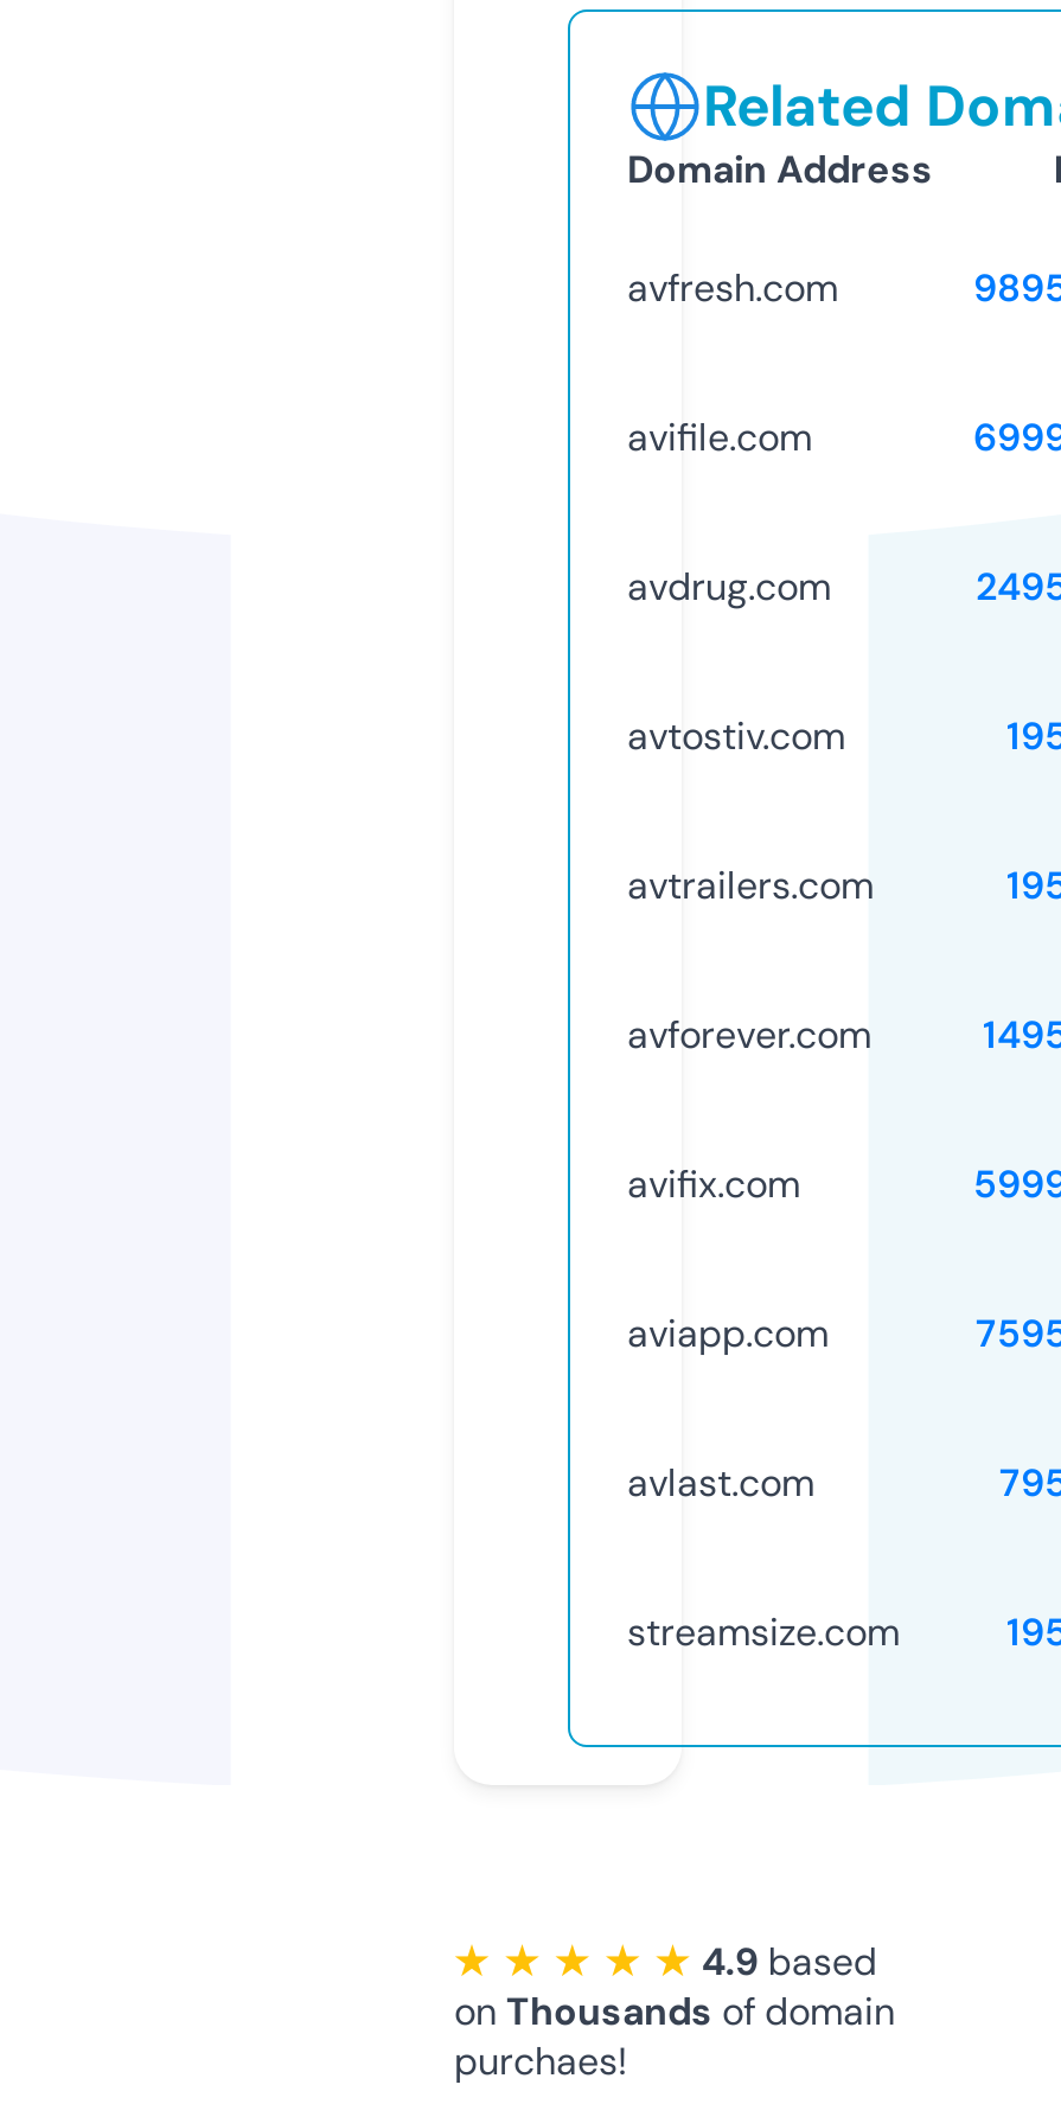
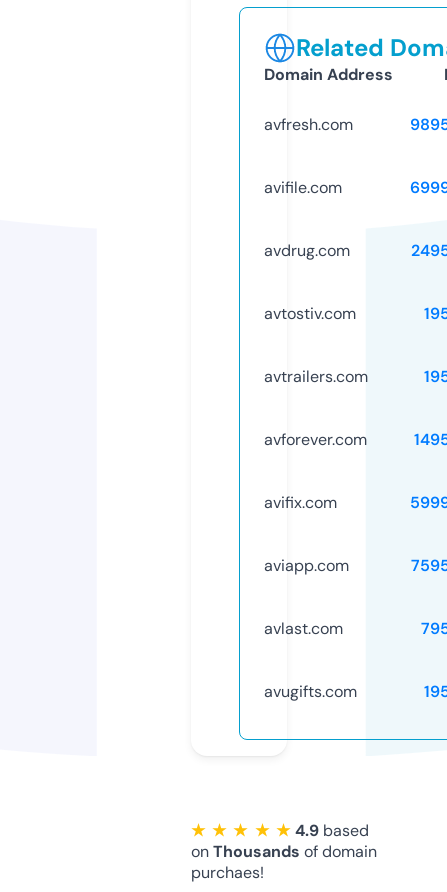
- streamsize.com
+ avugifts.com
